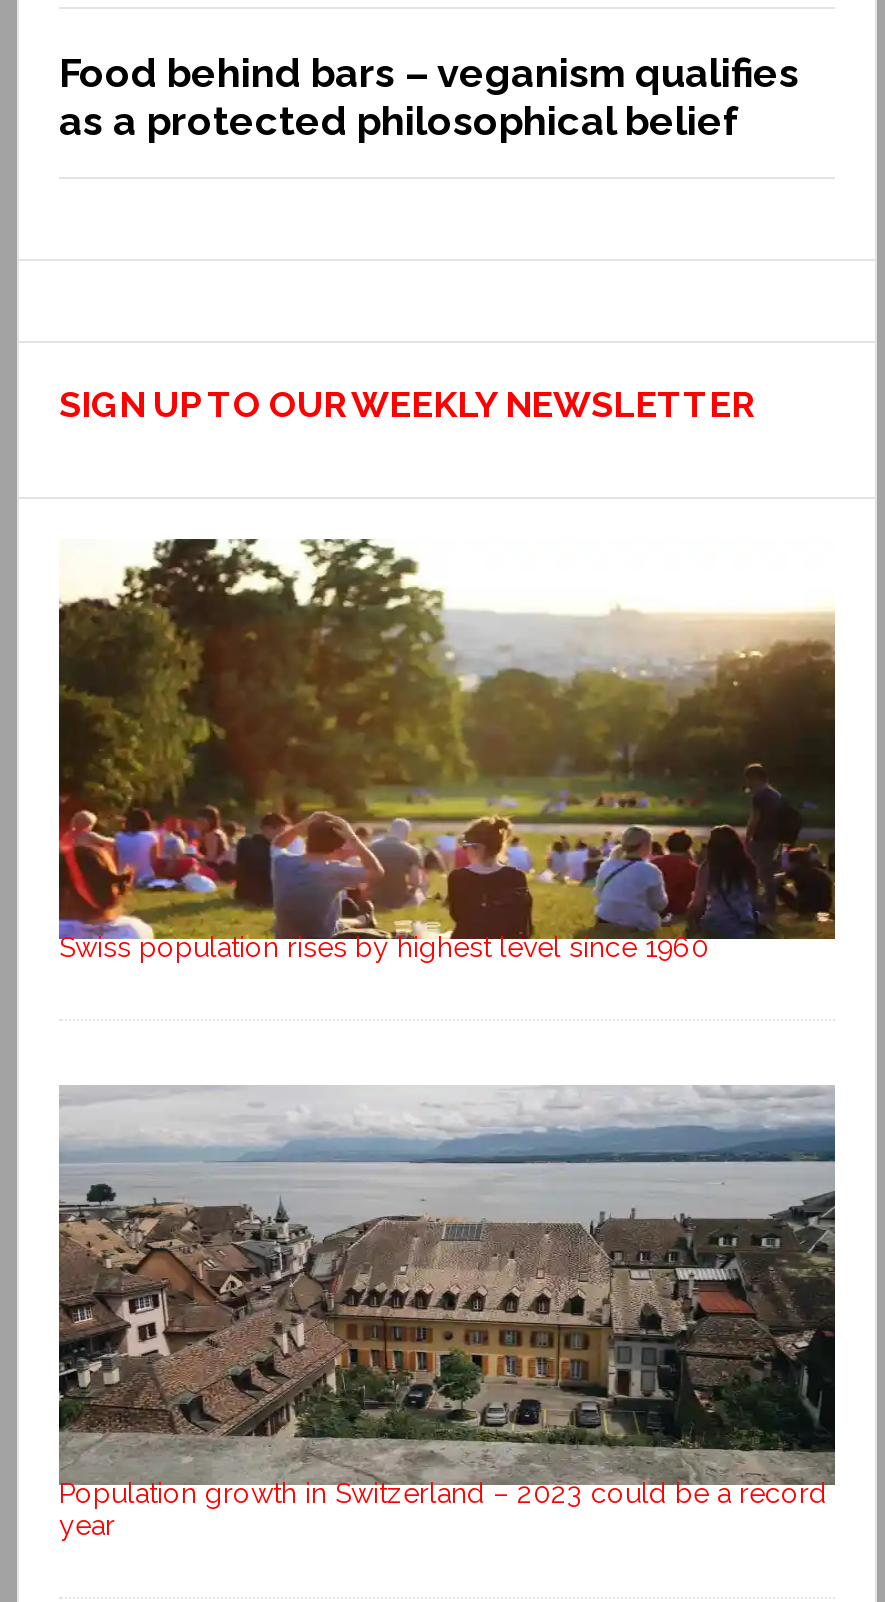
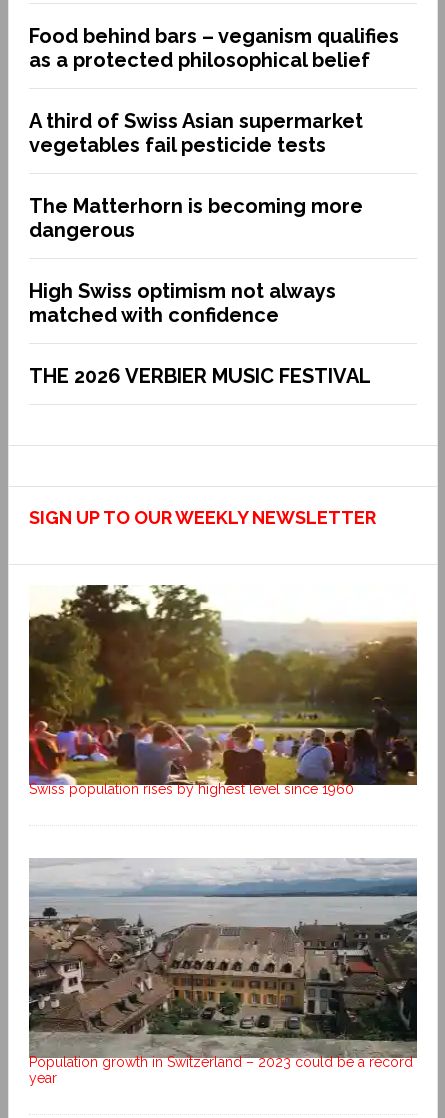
+ A third of Swiss Asian supermarket
+ vegetables fail pesticide tests
+ The Matterhorn is becoming more
+ dangerous
+ High Swiss optimism not always
+ matched with confidence
+ THE 2026 VERBIER MUSIC FESTIVAL
